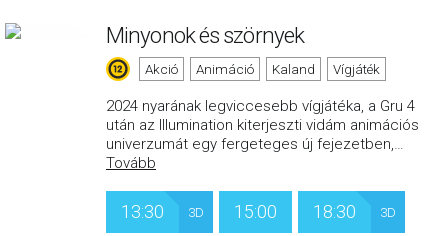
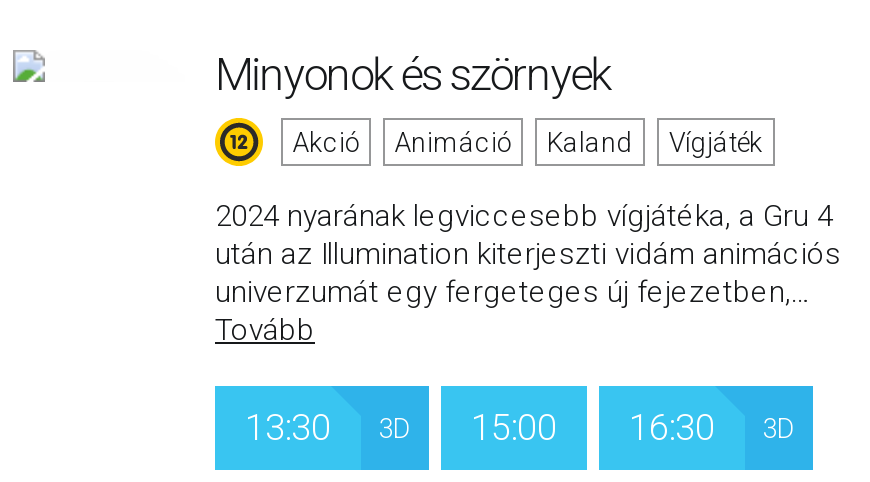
- 13:30 3D 15:00 18:30 3D
+ 13:30 3D 15:00 16:30 3D
